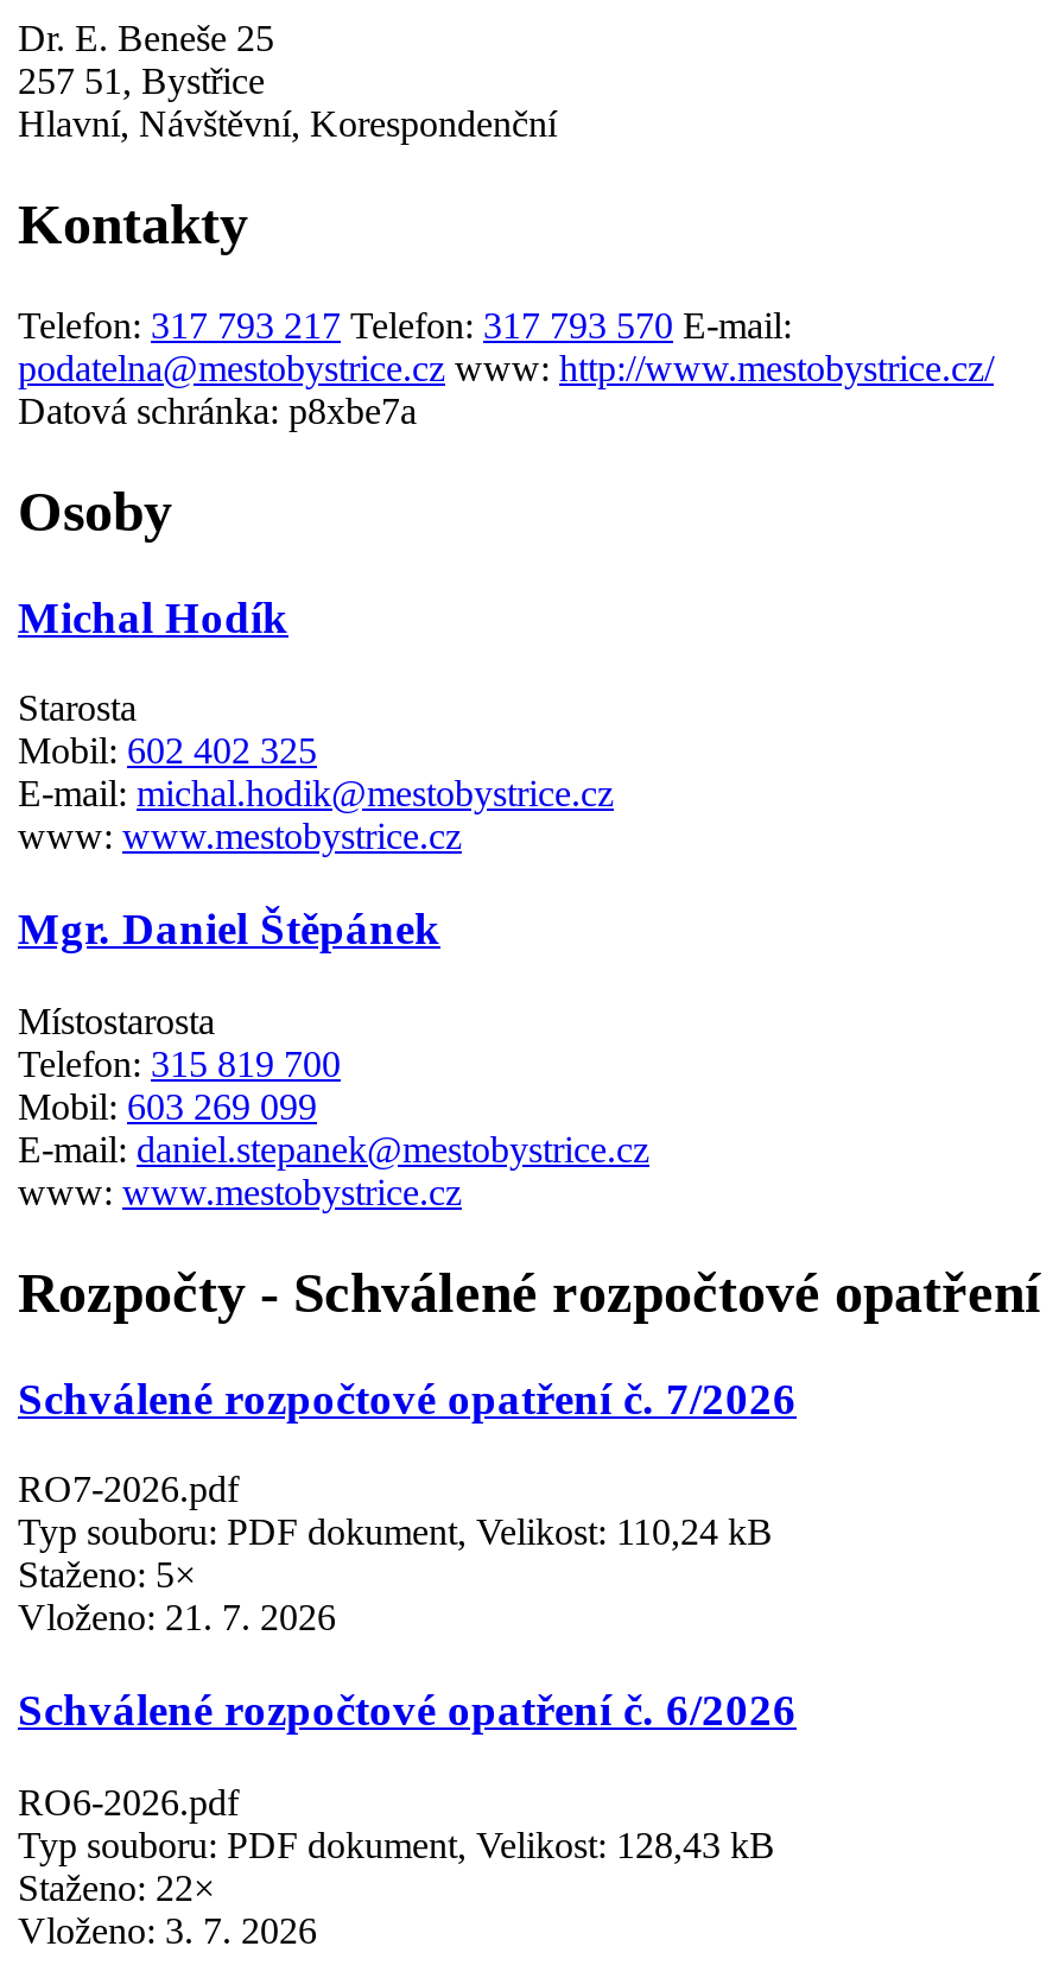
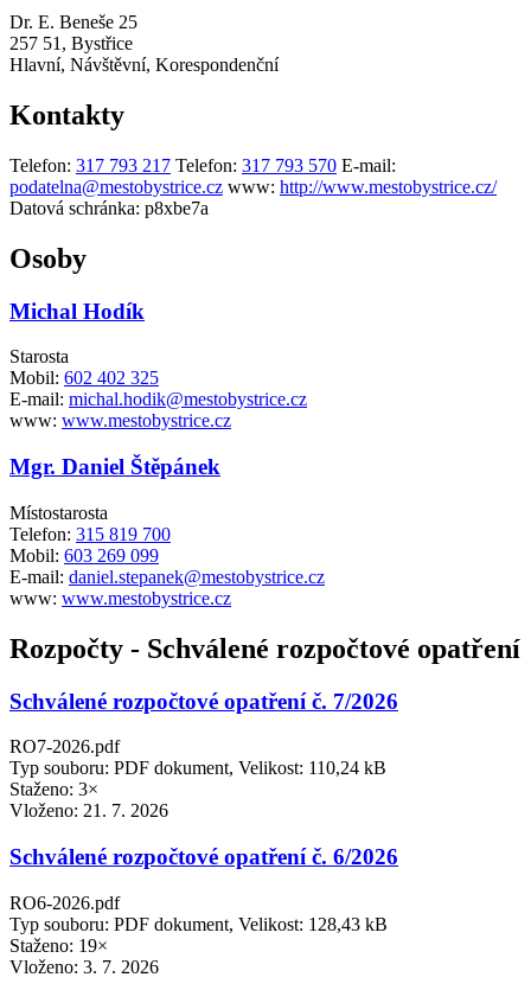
- Staženo: 5×
+ Staženo: 3×

- Staženo: 22×
+ Staženo: 19×
